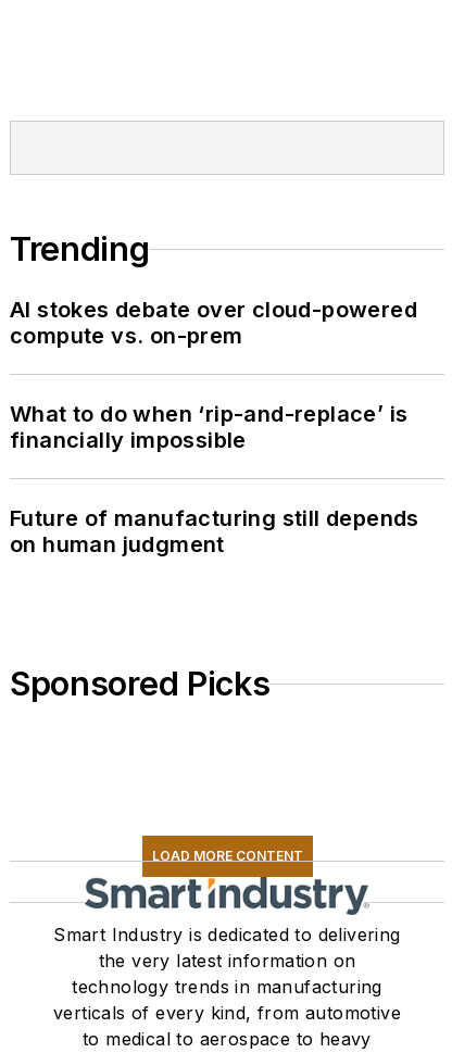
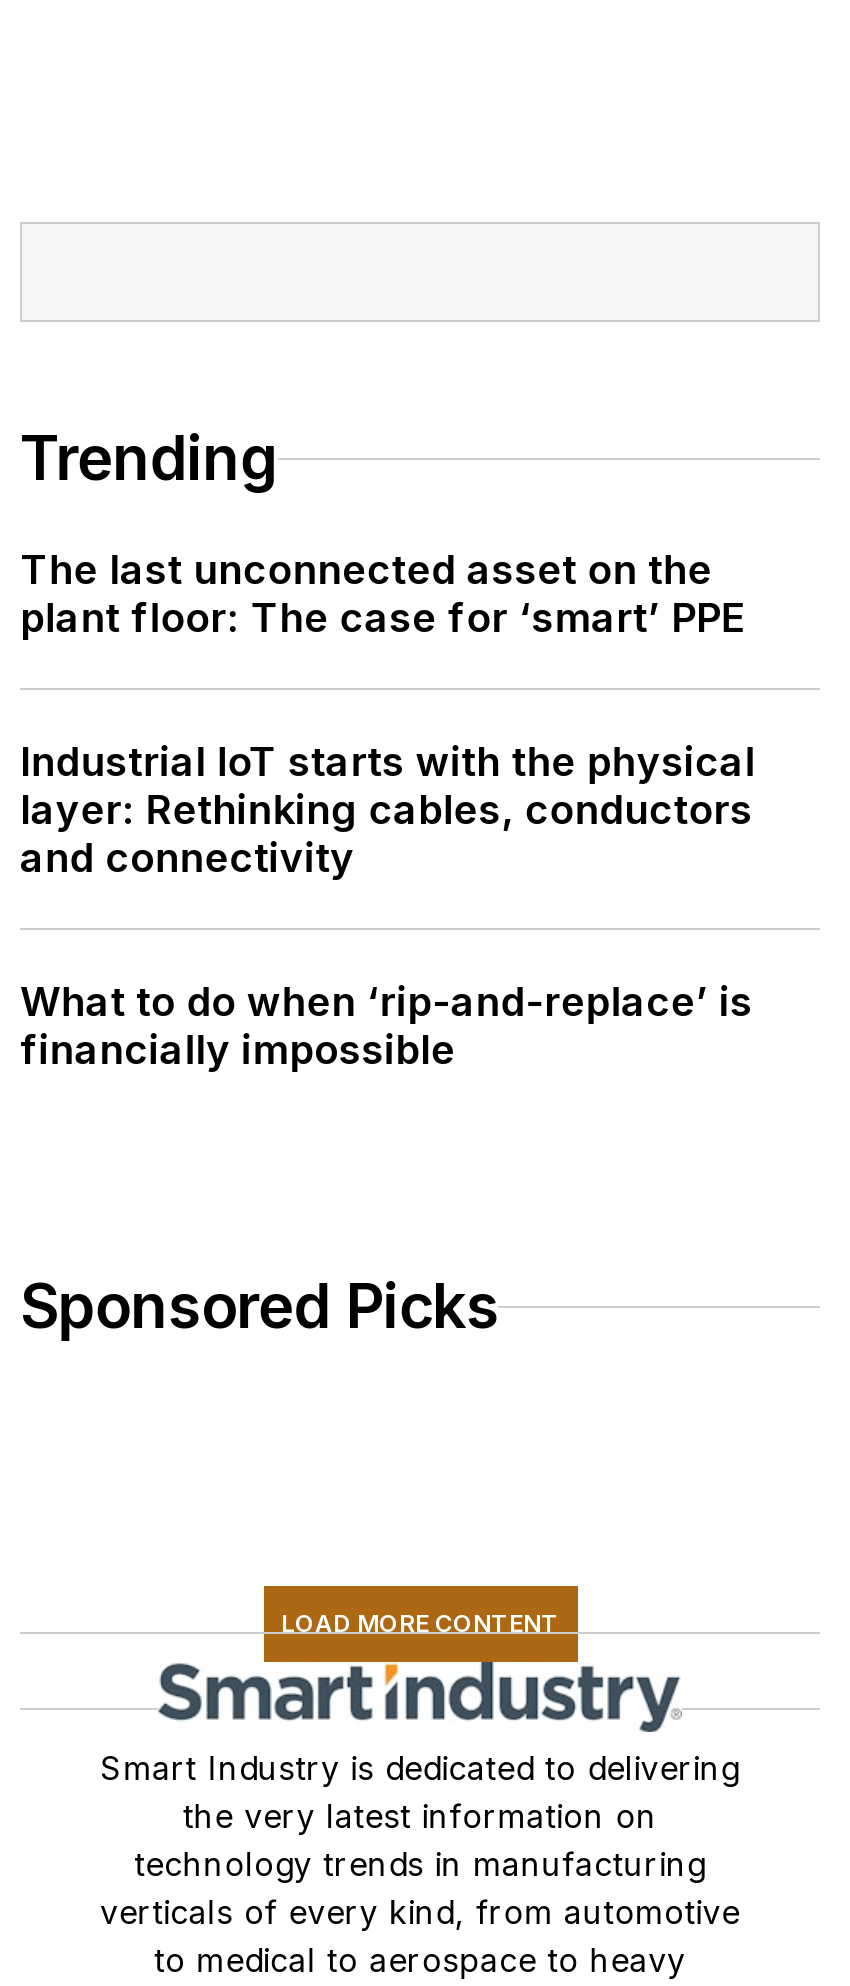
- AI stokes debate over cloud-powered
- compute vs. on-prem
+ The last unconnected asset on the
+ plant floor: The case for ‘smart’ PPE
+ Industrial IoT starts with the physical
+ layer: Rethinking cables, conductors
+ and connectivity

moved down: What to do when ‘rip-and-replace’ is | financially impossible

- Future of manufacturing still depends
- on human judgment
